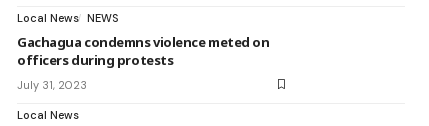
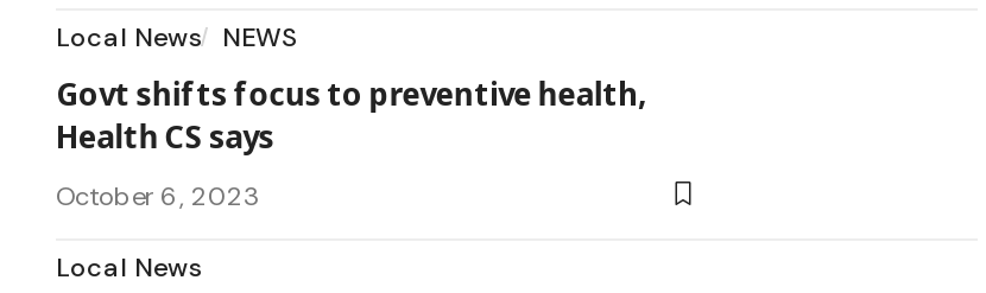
- Gachagua condemns violence meted on
- officers during protests
+ Govt shifts focus to preventive health,
+ Health CS says

- July 31, 2023
+ October 6, 2023
